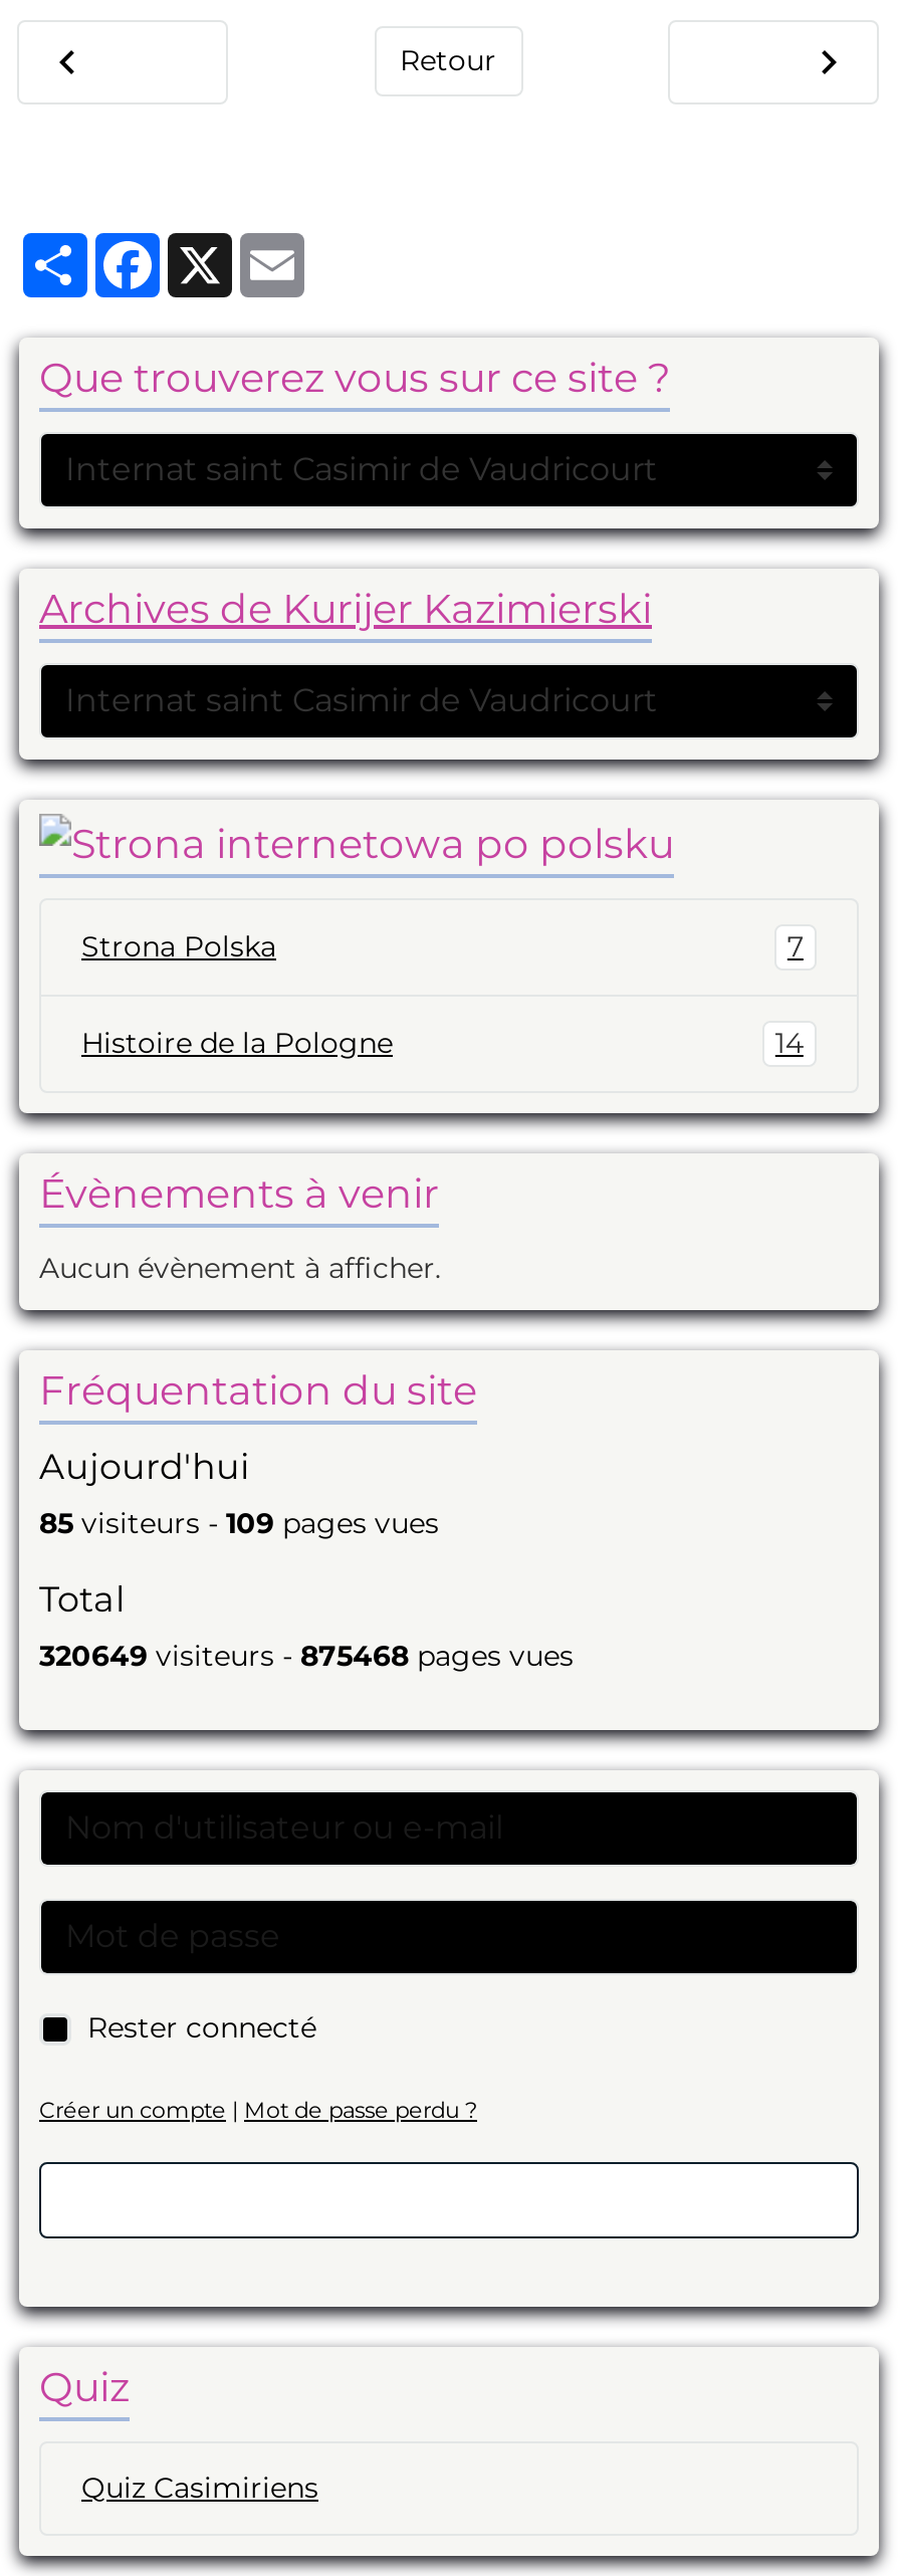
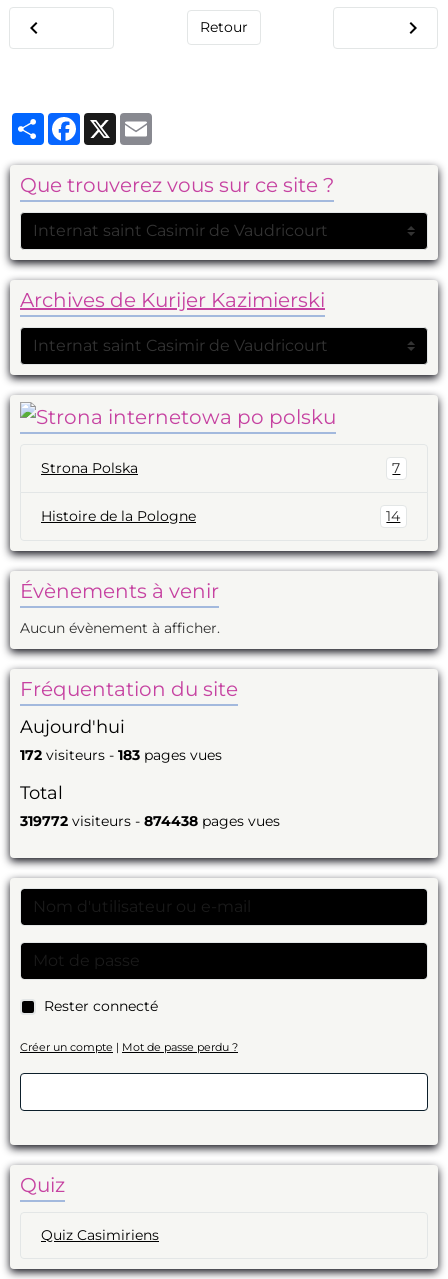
- 85 visiteurs - 109 pages vues
+ 172 visiteurs - 183 pages vues

- 320649 visiteurs - 875468 pages vues
+ 319772 visiteurs - 874438 pages vues
